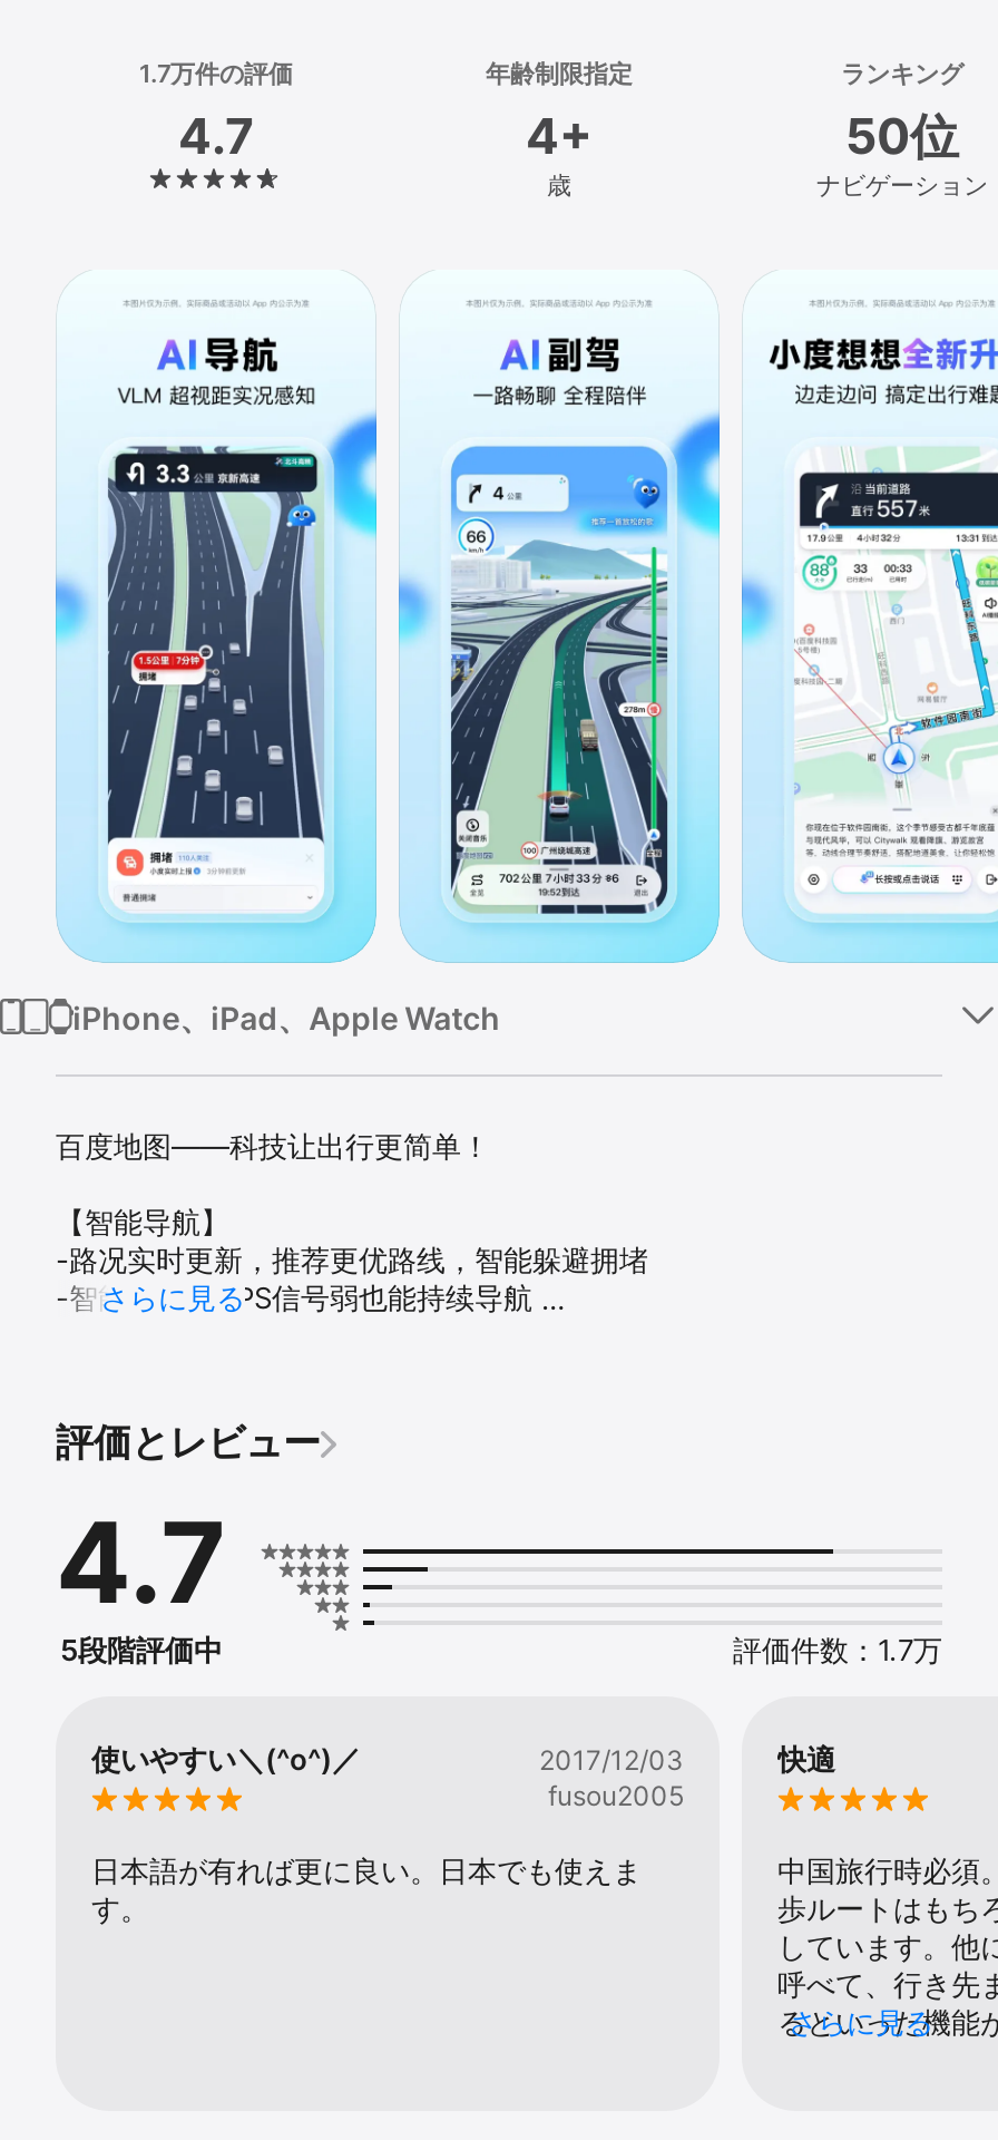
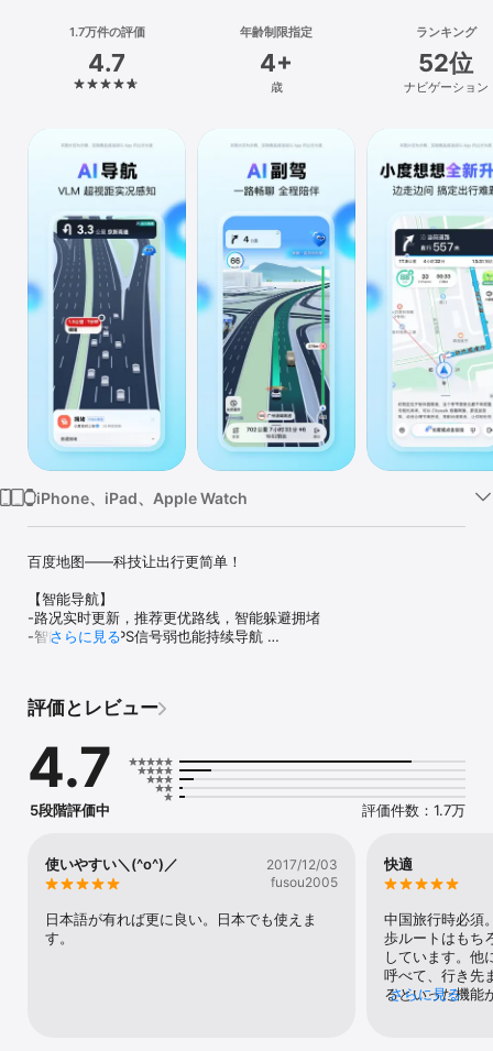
- 50位
+ 52位
